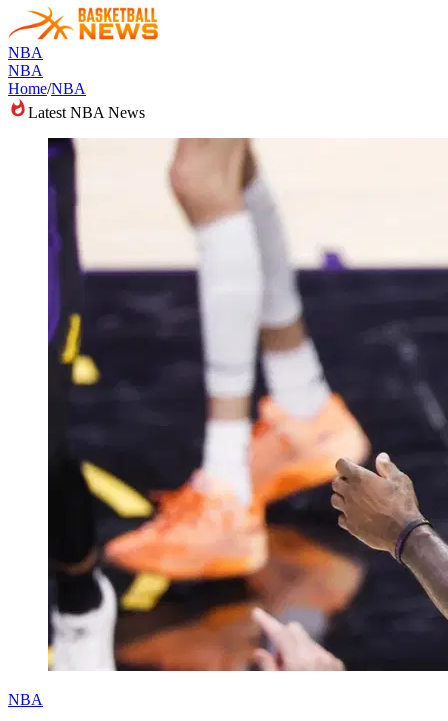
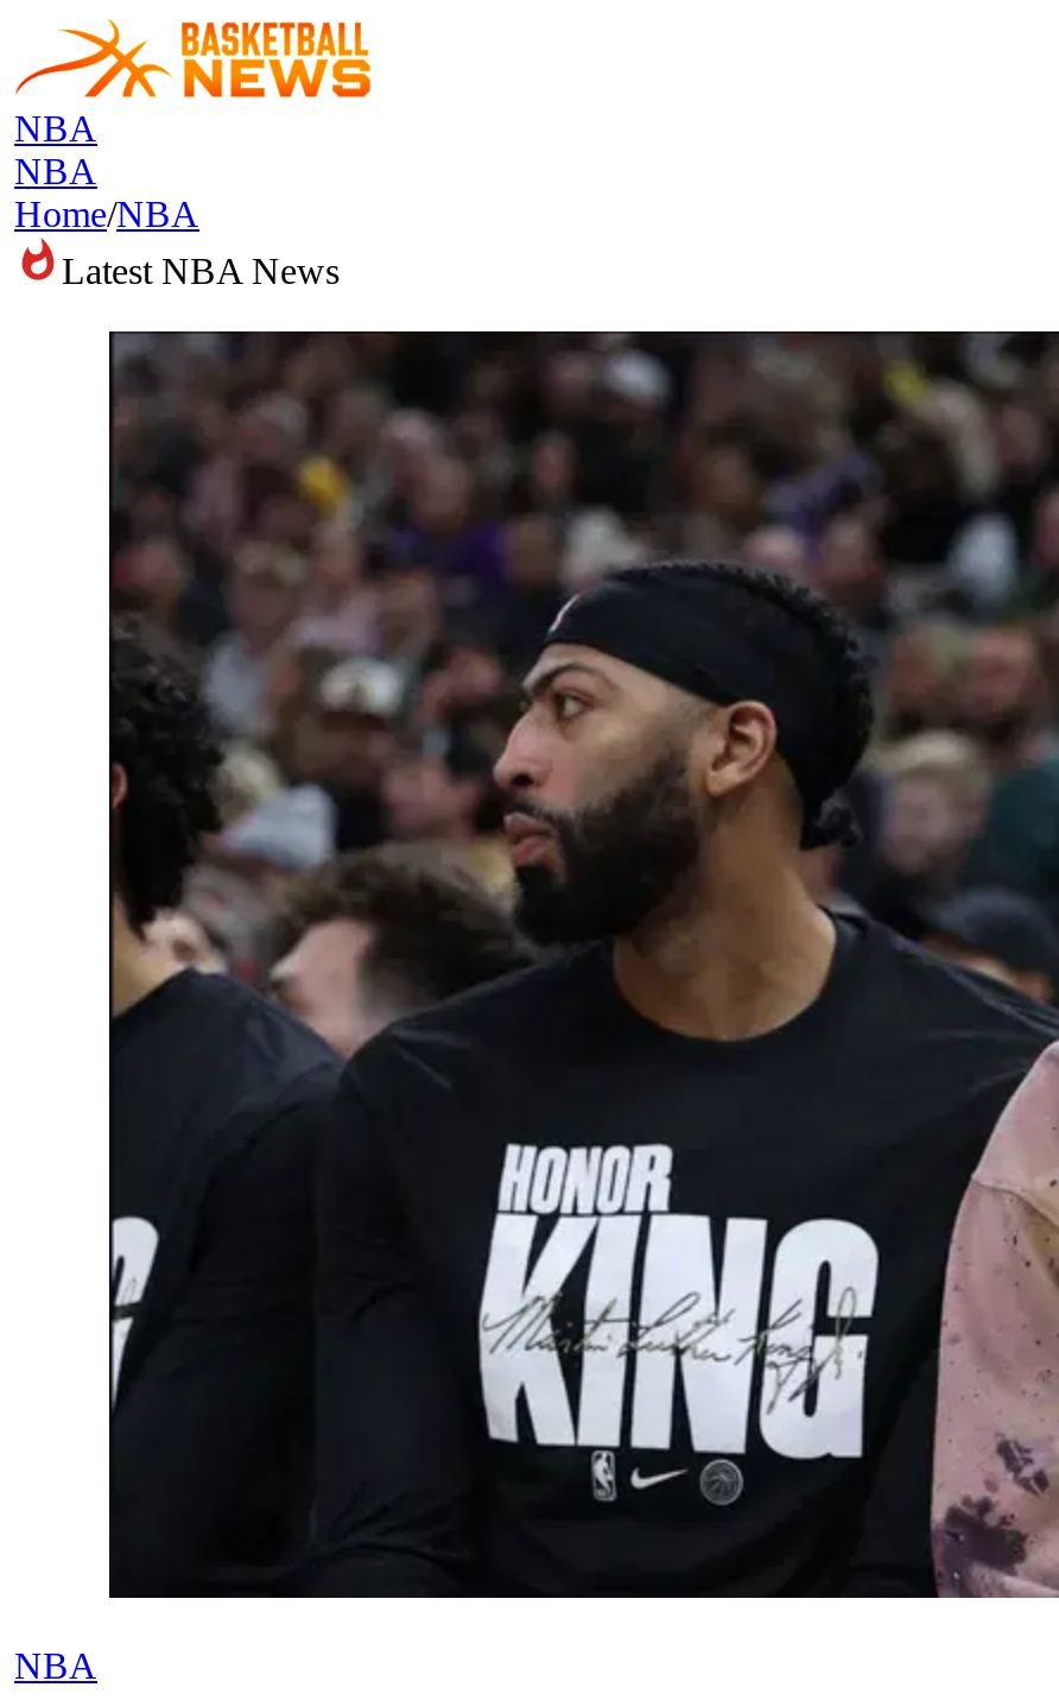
- [image]
+ [image]
